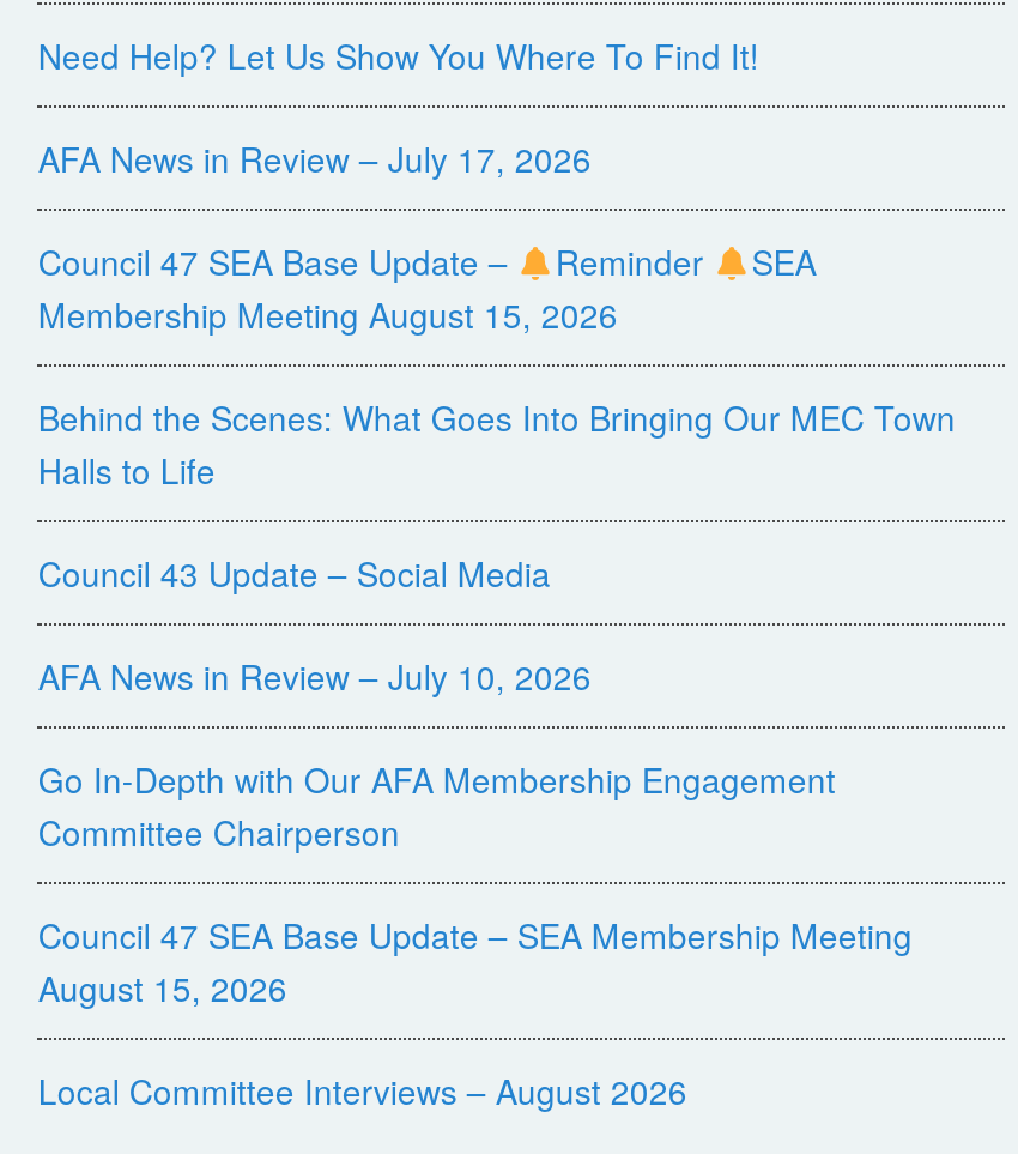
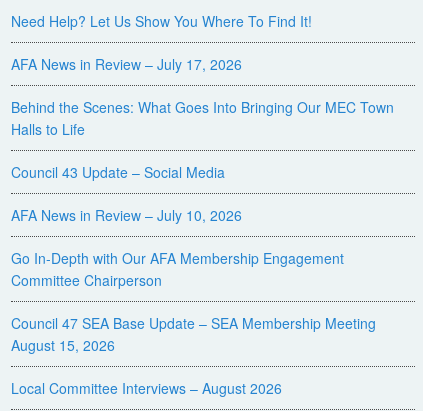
- Council 47 SEA Base Update –
- Reminder
- SEA
- Membership Meeting August 15, 2026
